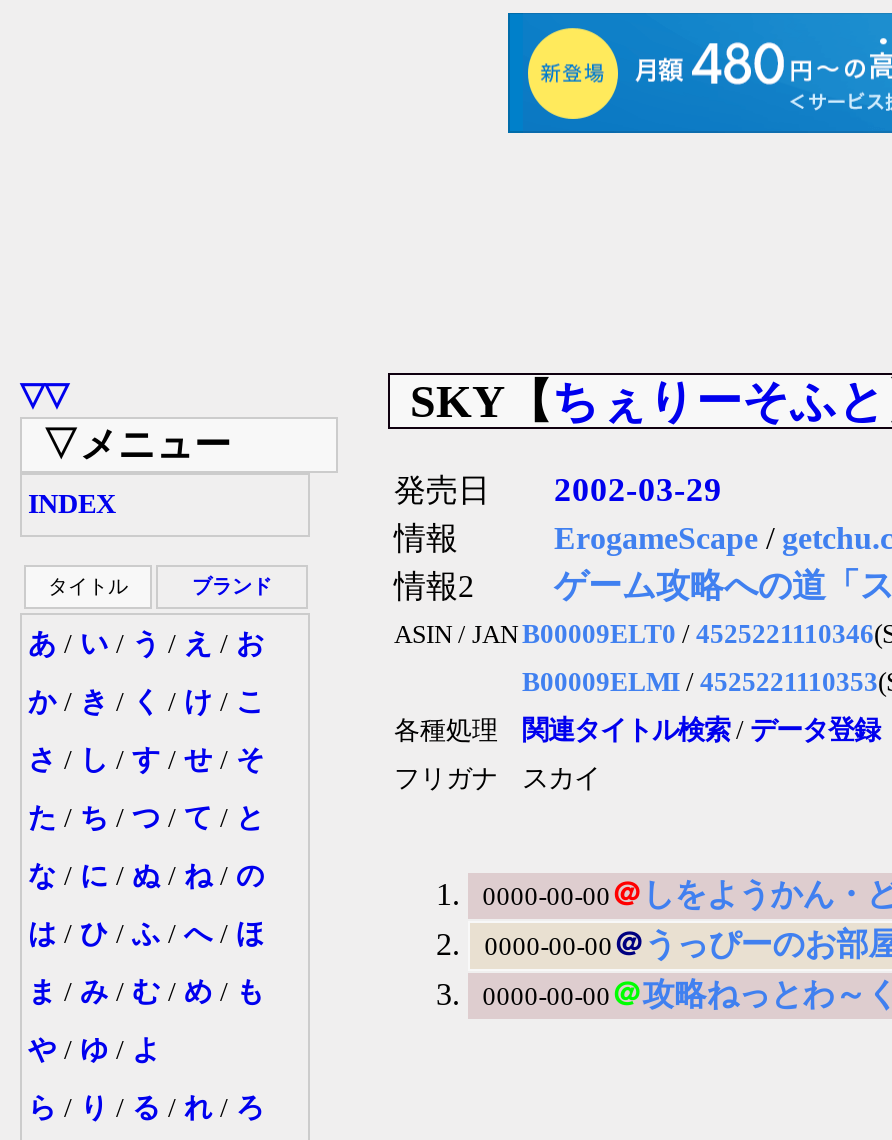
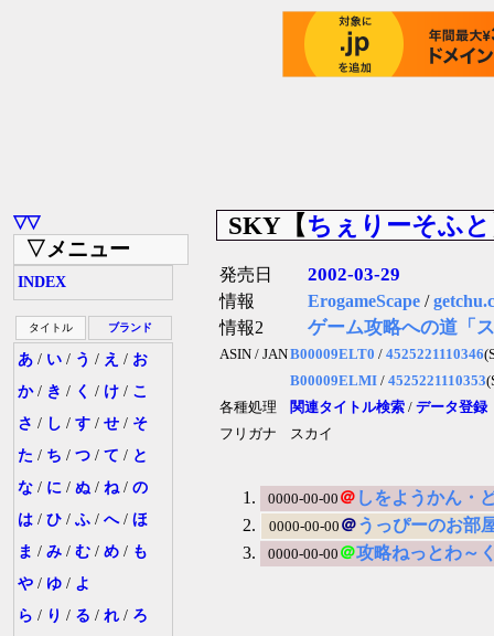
- [image]
+ [image]
